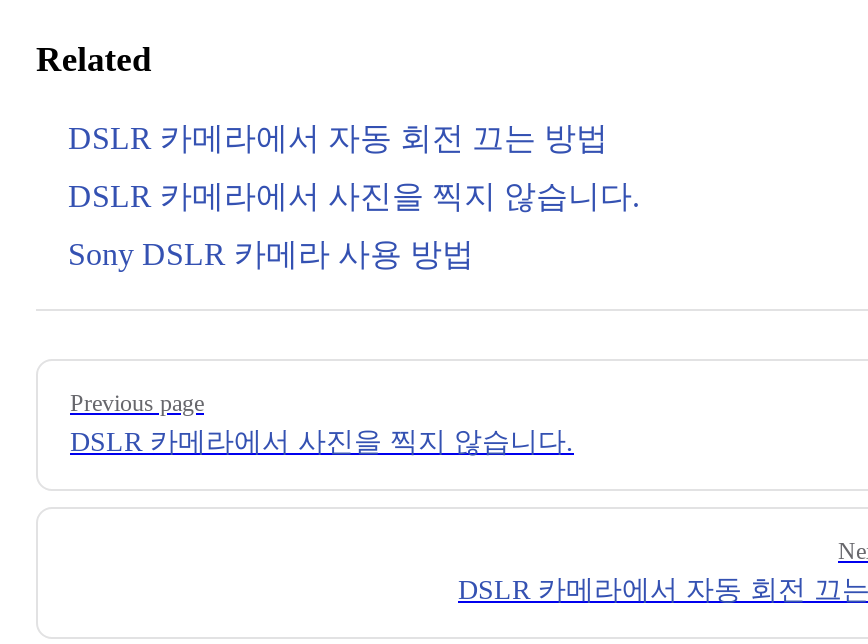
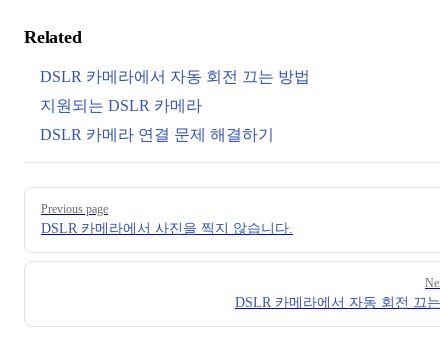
- DSLR 카메라에서 사진을 찍지 않습니다.
+ 지원되는 DSLR 카메라

- Sony DSLR 카메라 사용 방법
+ DSLR 카메라 연결 문제 해결하기
